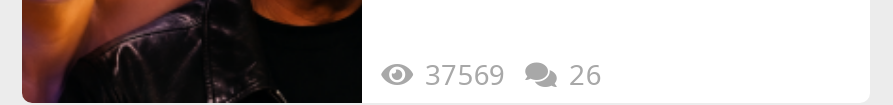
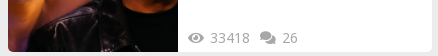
- 37569 26
+ 33418 26
